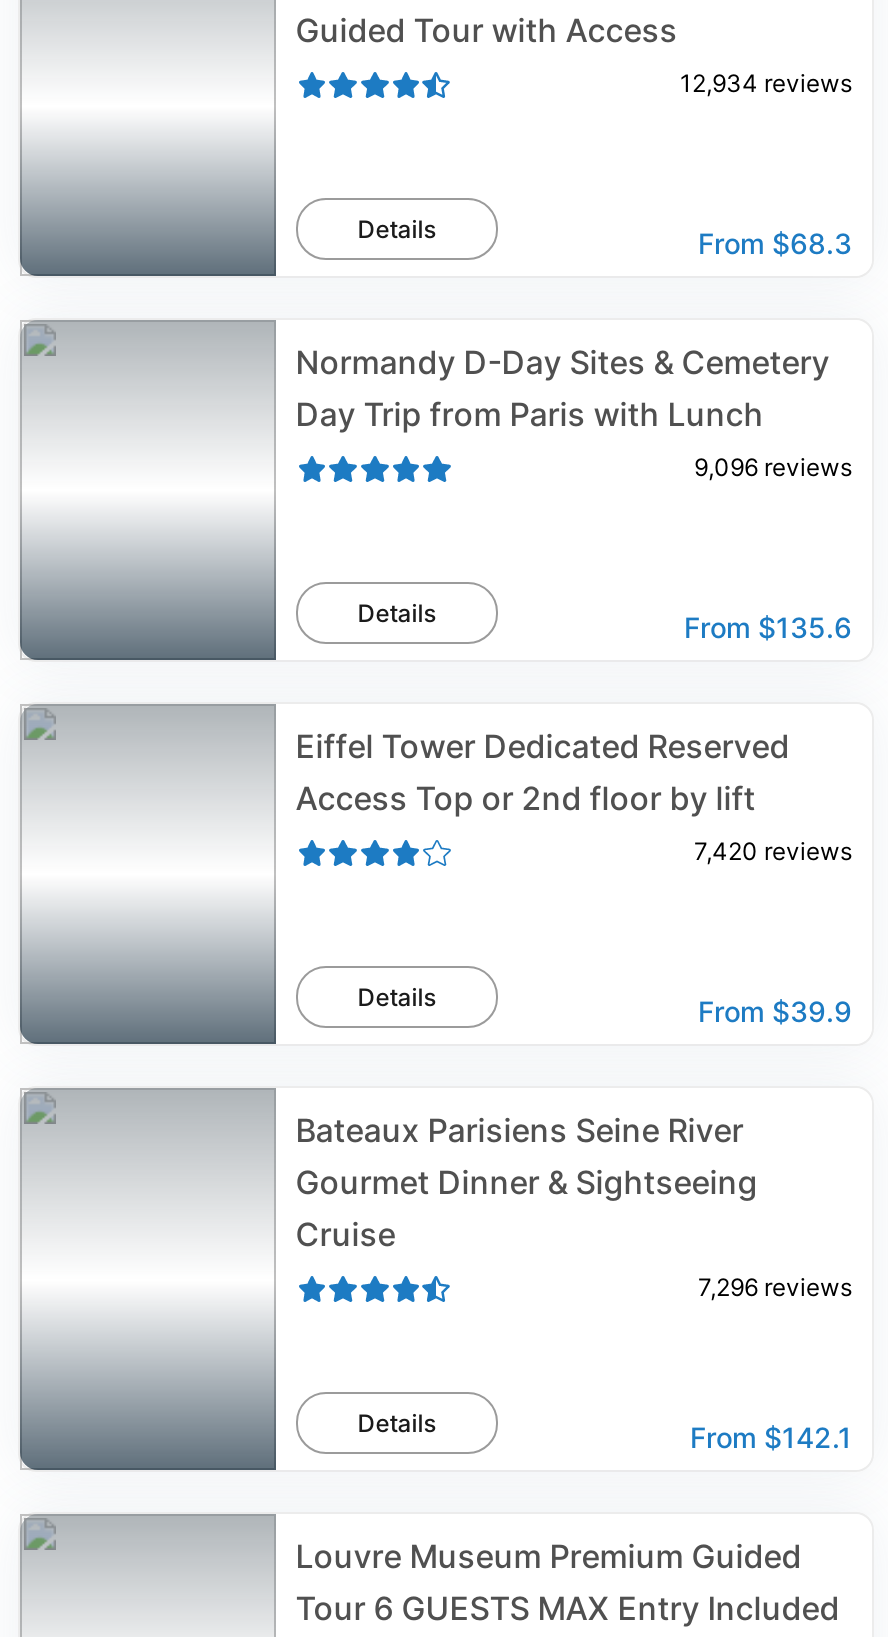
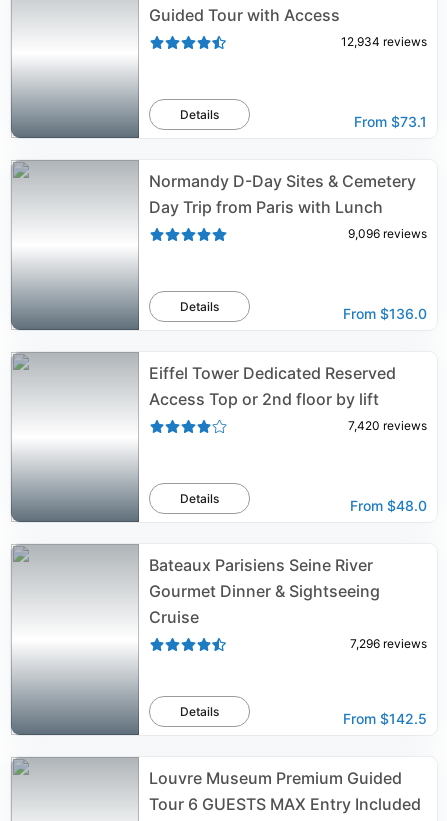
- From $68.3
+ From $73.1

- From $135.6
+ From $136.0

- From $39.9
+ From $48.0

- From $142.1
+ From $142.5
